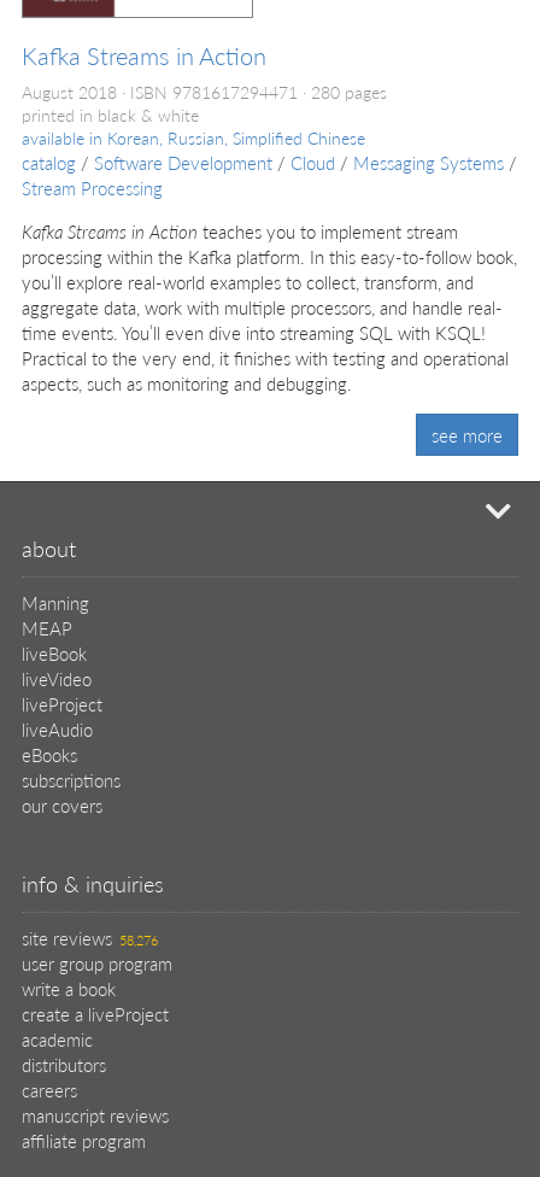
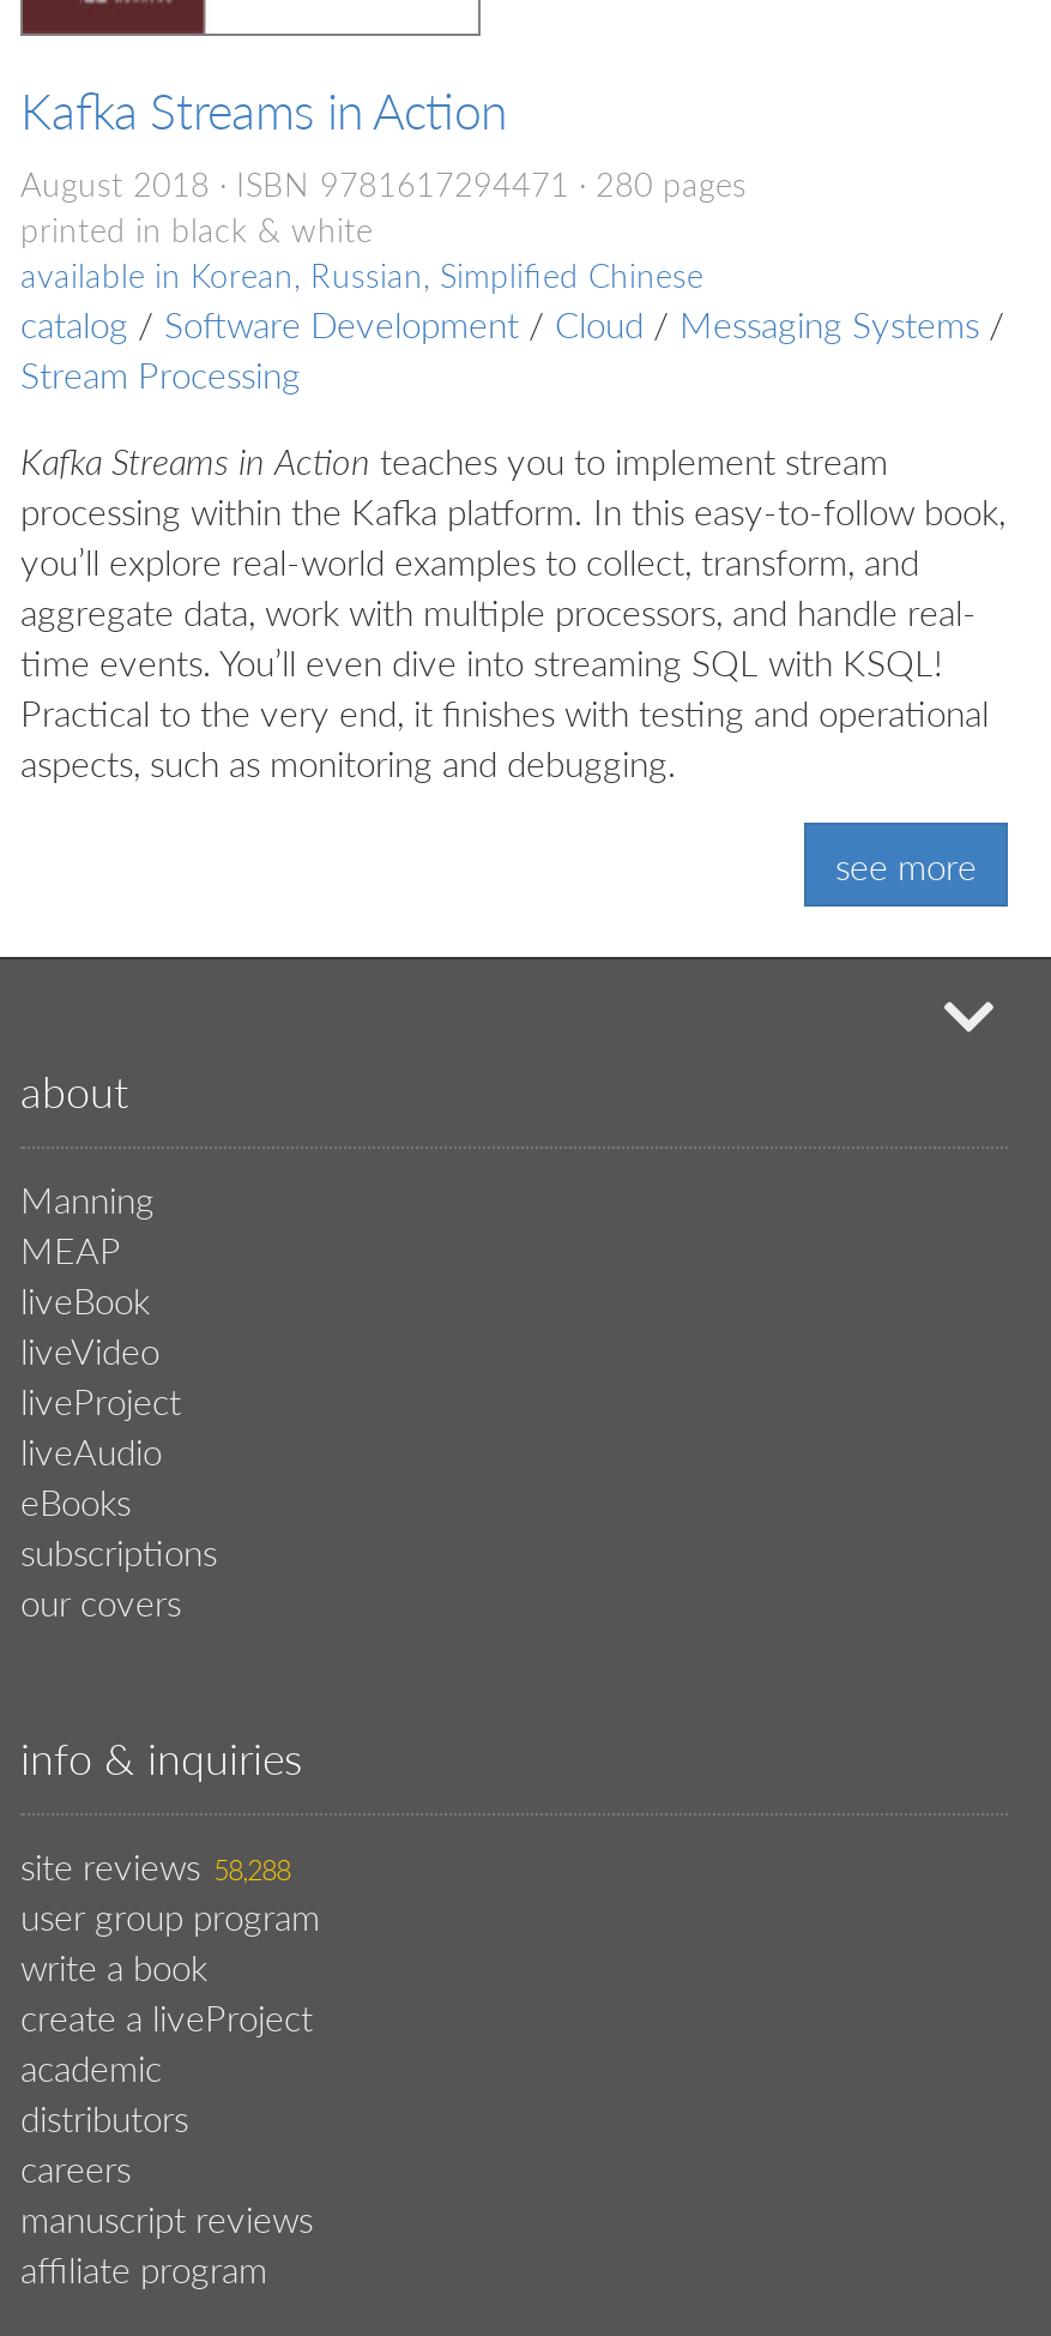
- site reviews 58,276
+ site reviews 58,288
